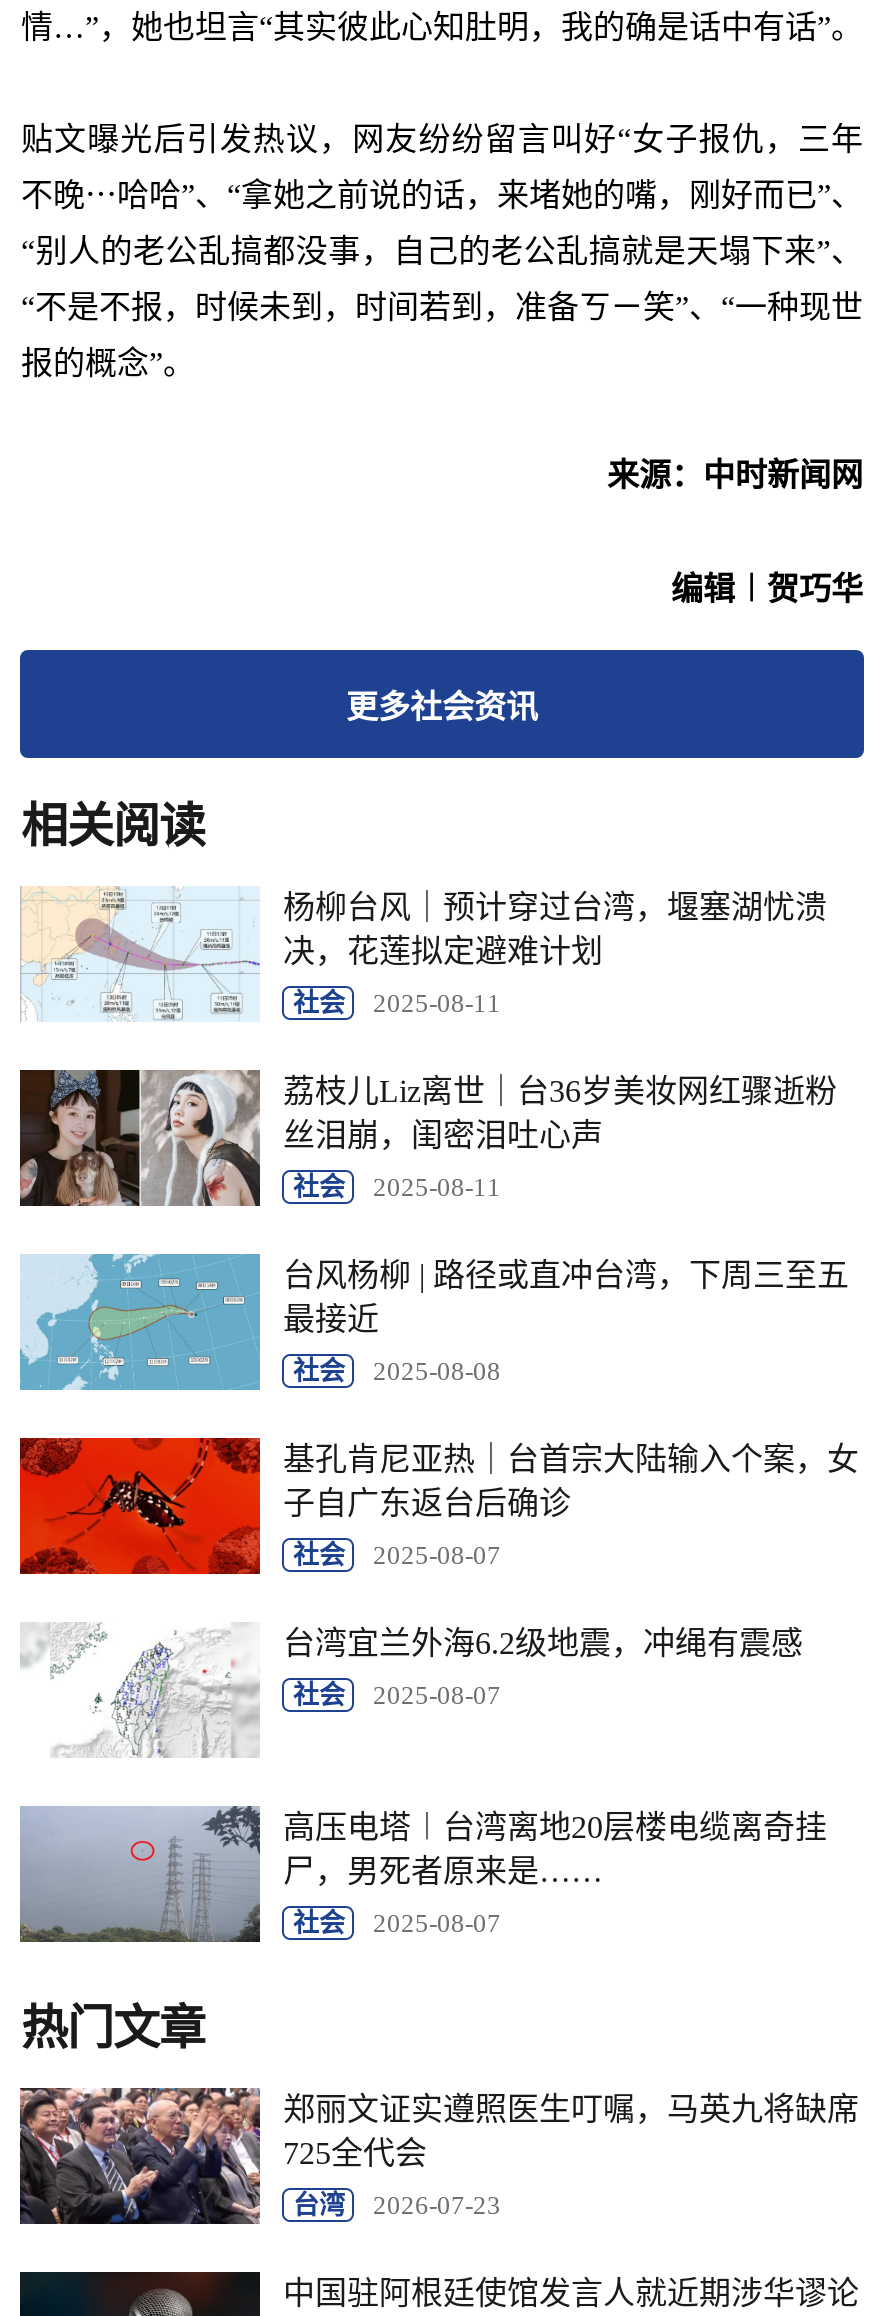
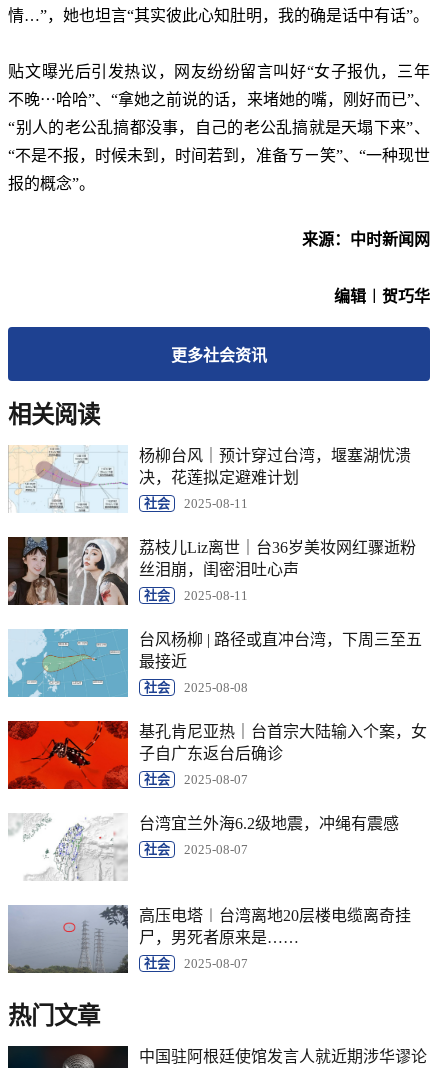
- [image]
- 郑丽文证实遵照医生叮嘱，马英九将缺席
- 725全代会
- 台湾
- 2026-07-23
